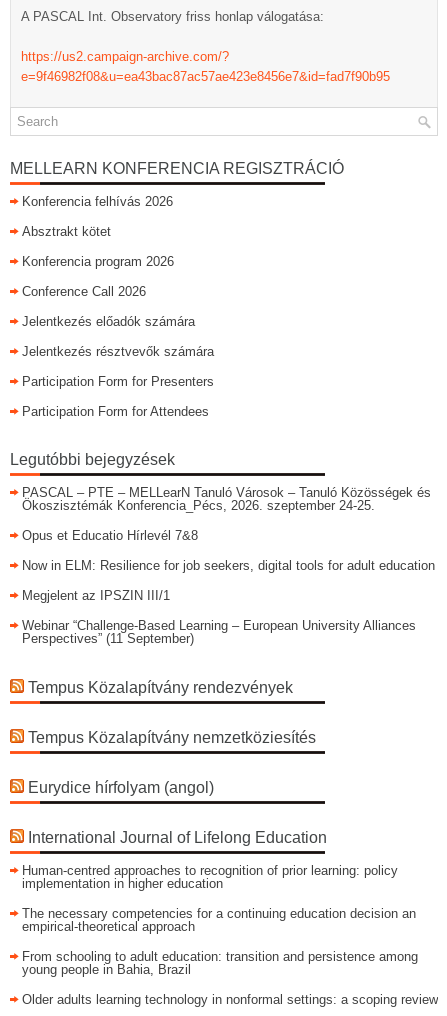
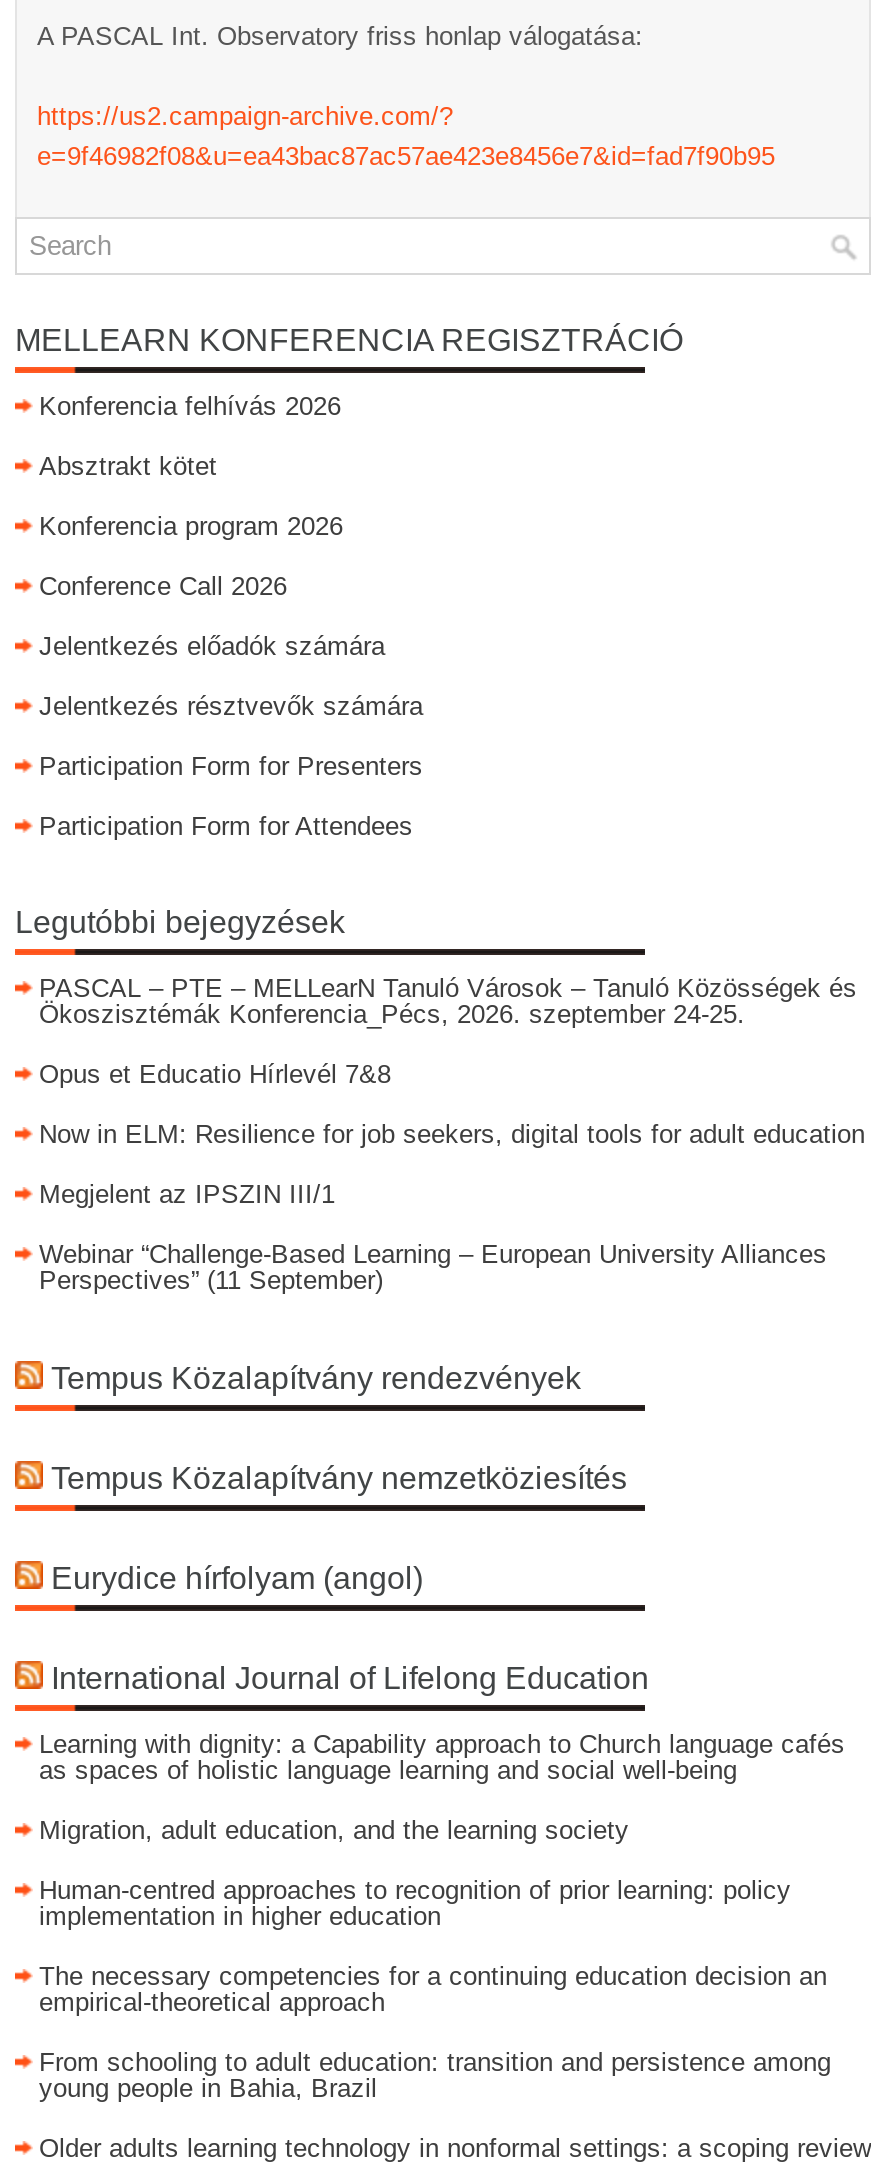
+ Learning with dignity: a Capability approach to Church language cafés
+ as spaces of holistic language learning and social well-being
+ Migration, adult education, and the learning society
